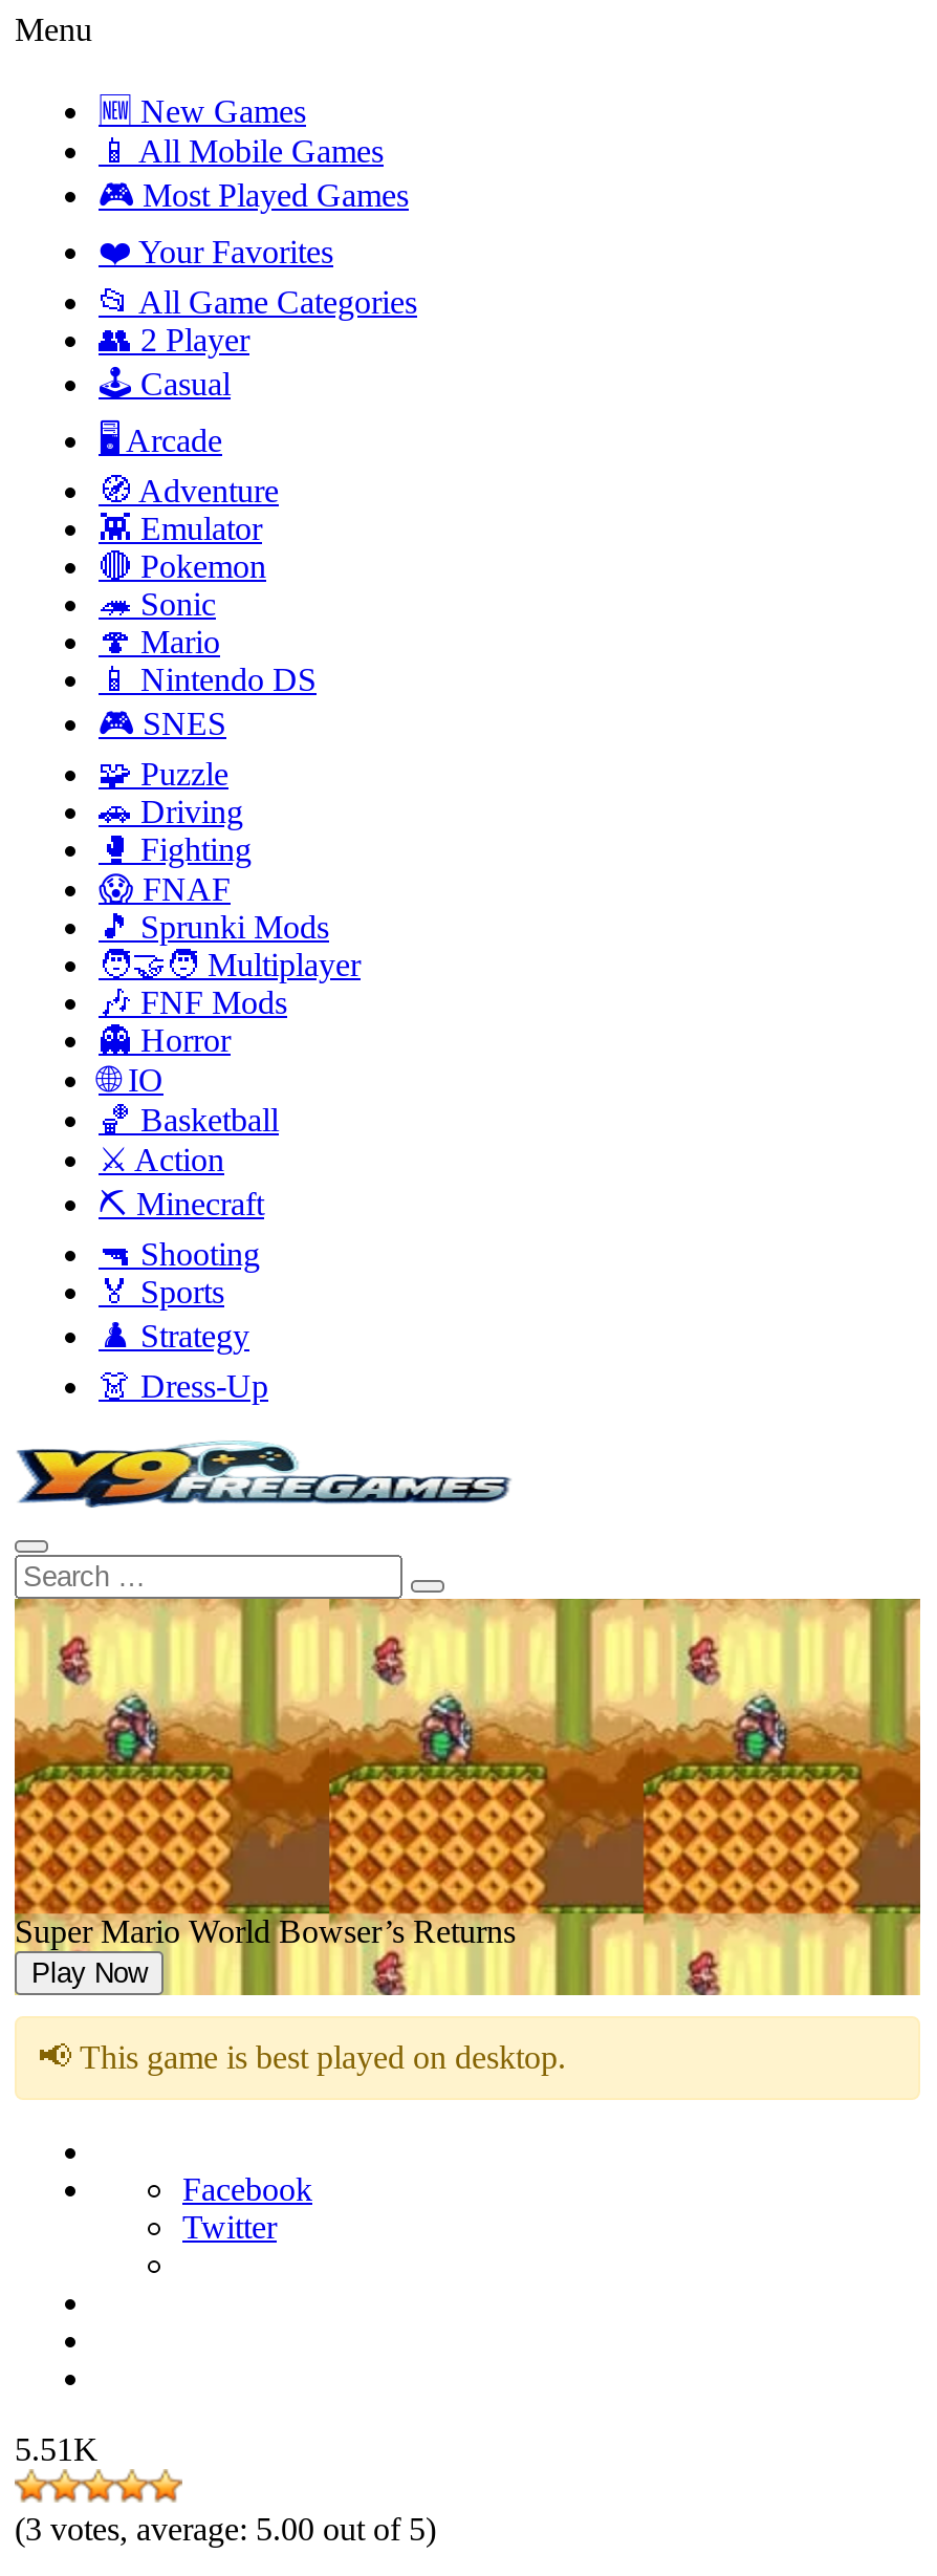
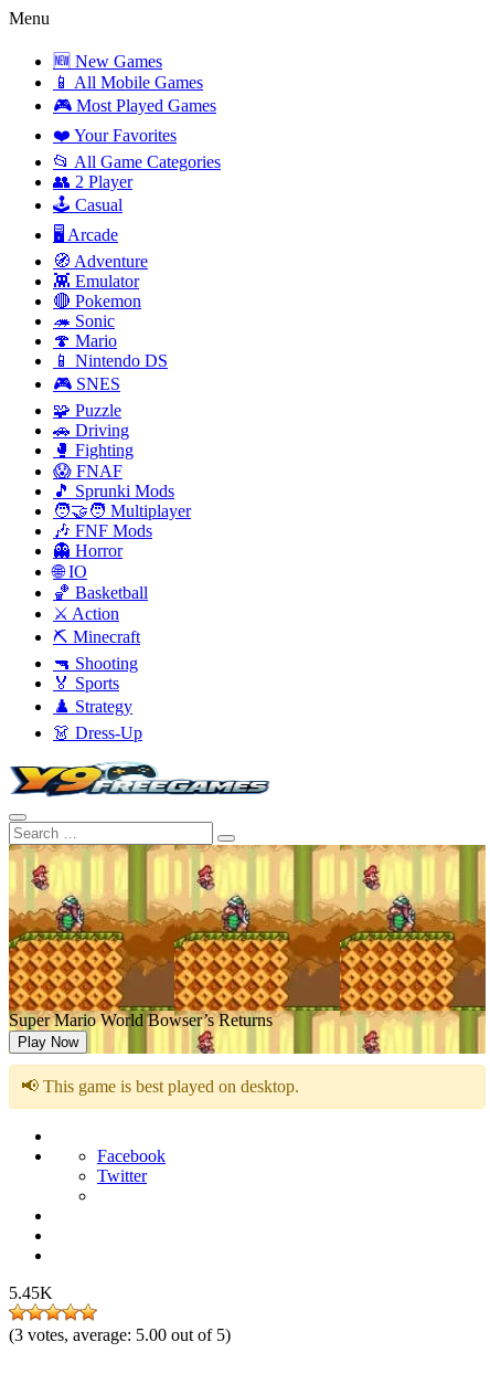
- 5.51K
+ 5.45K
